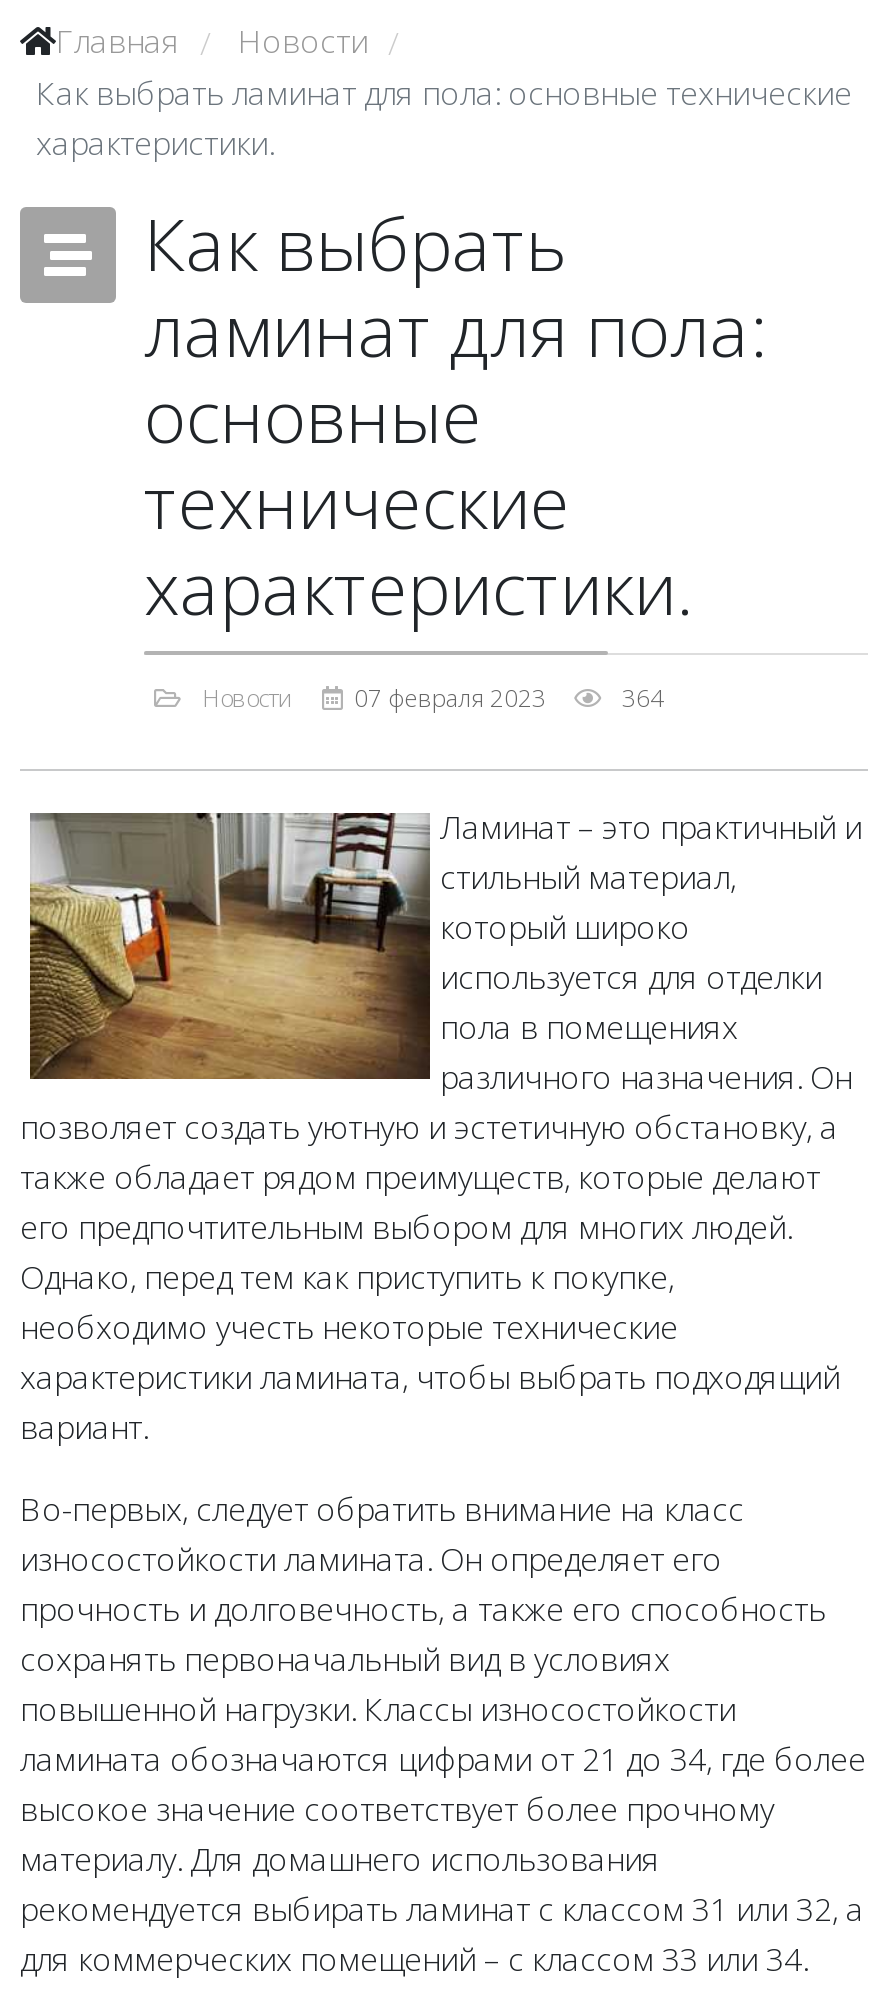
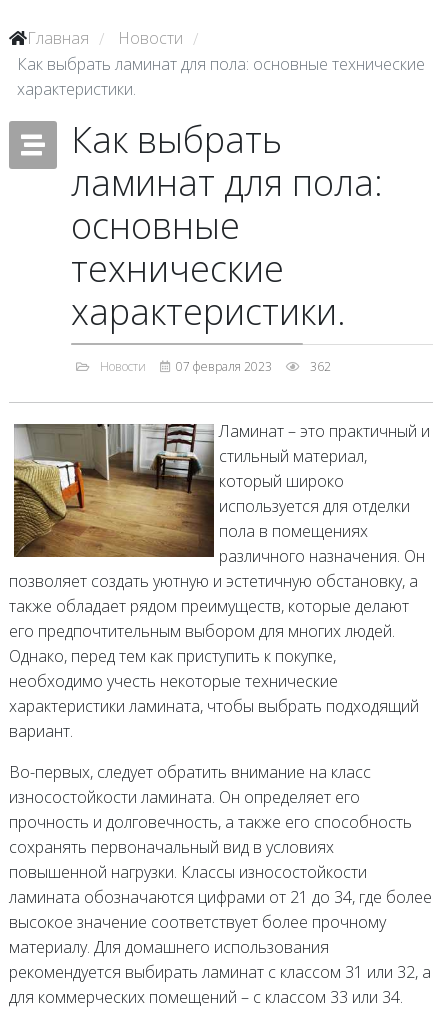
- 364
+ 362
